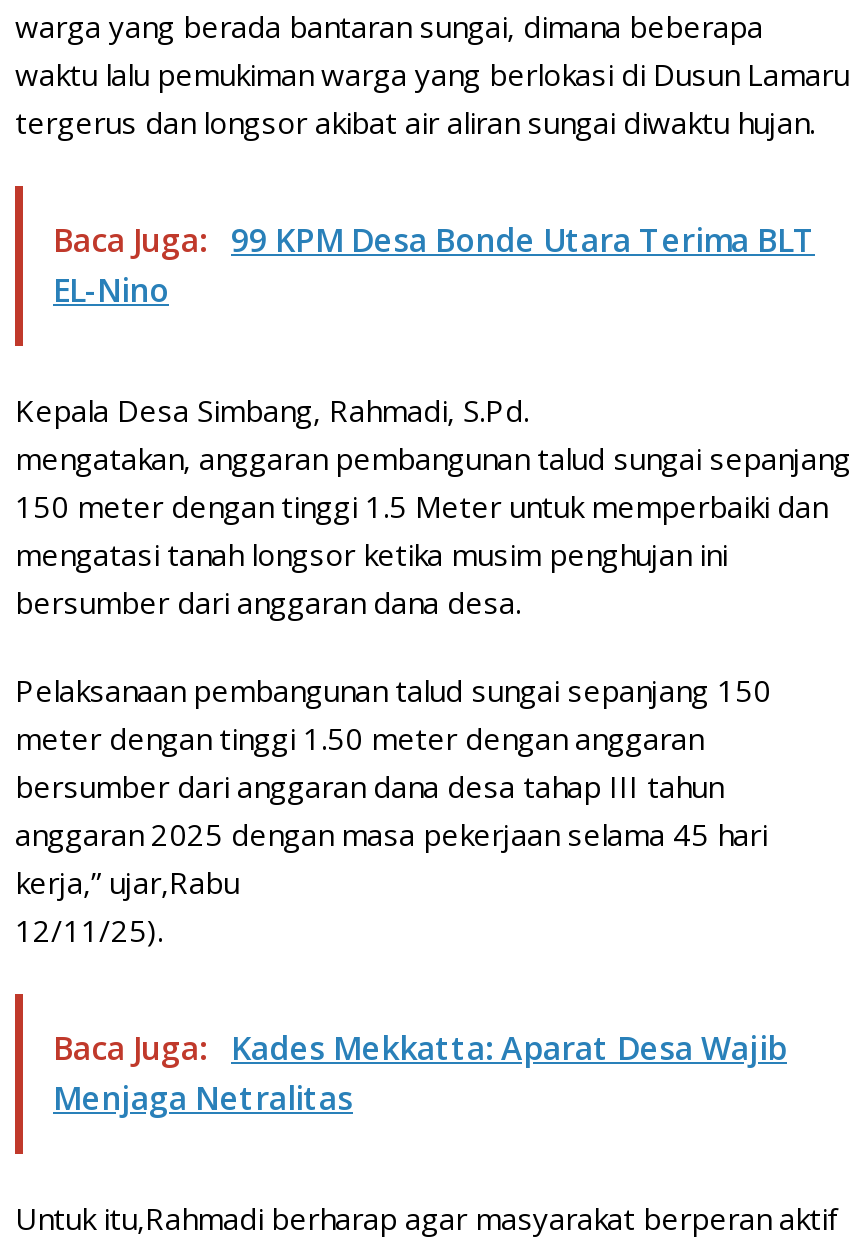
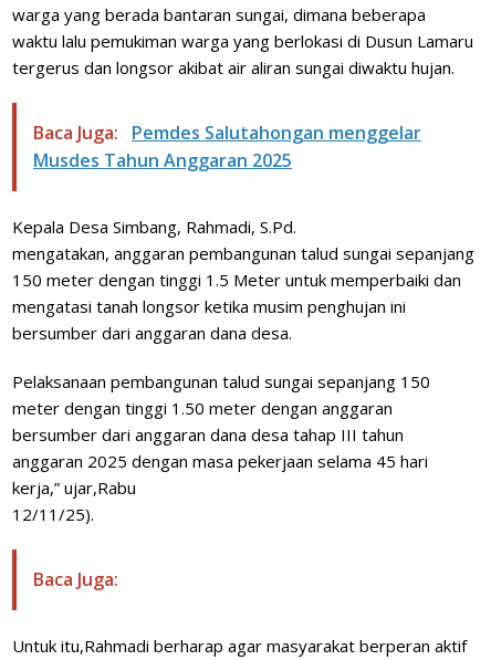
- Baca Juga: 99 KPM Desa Bonde Utara Terima BLT
- EL-Nino
+ Baca Juga: Pemdes Salutahongan menggelar
+ Musdes Tahun Anggaran 2025

- Baca Juga: Kades Mekkatta: Aparat Desa Wajib
- Menjaga Netralitas
+ Baca Juga:
